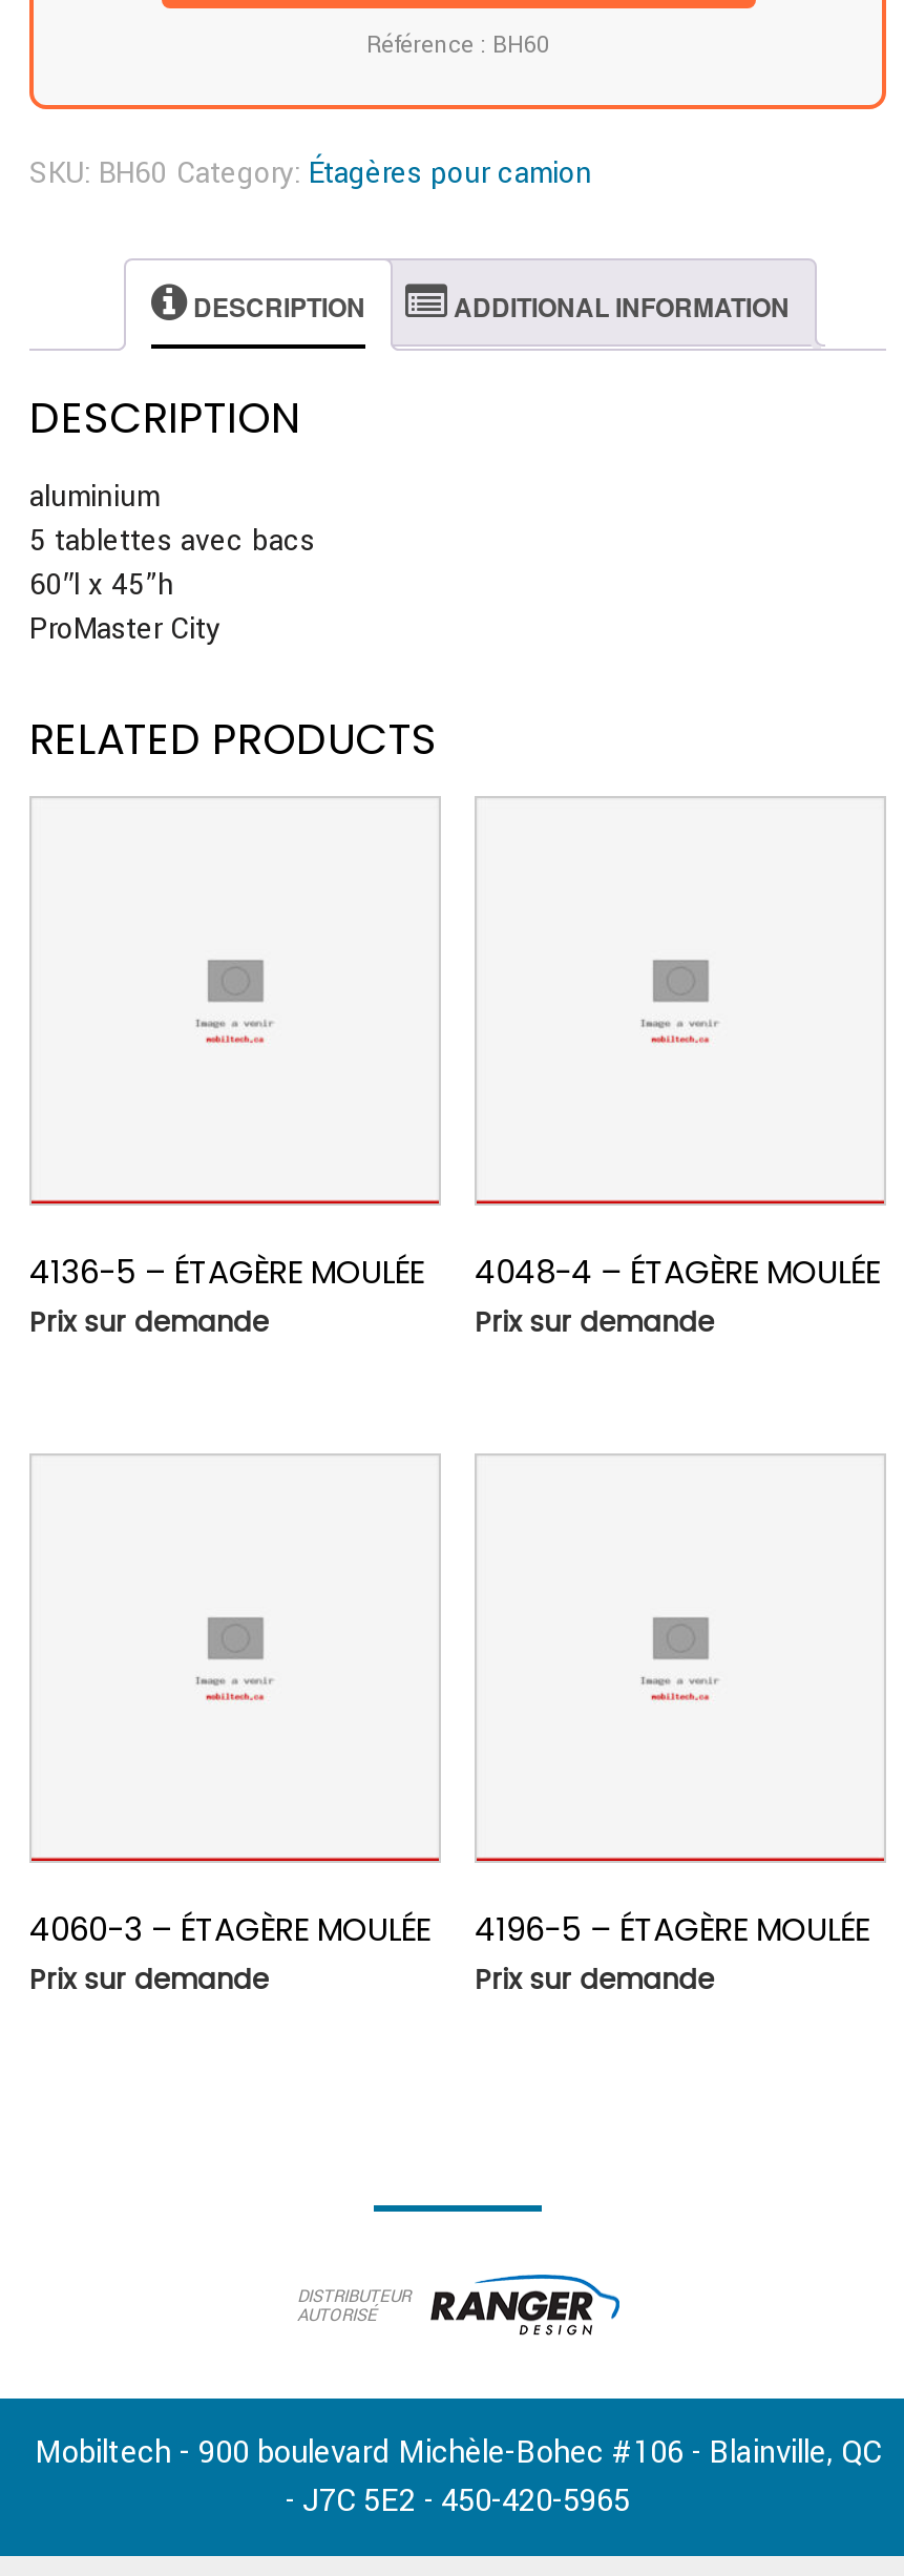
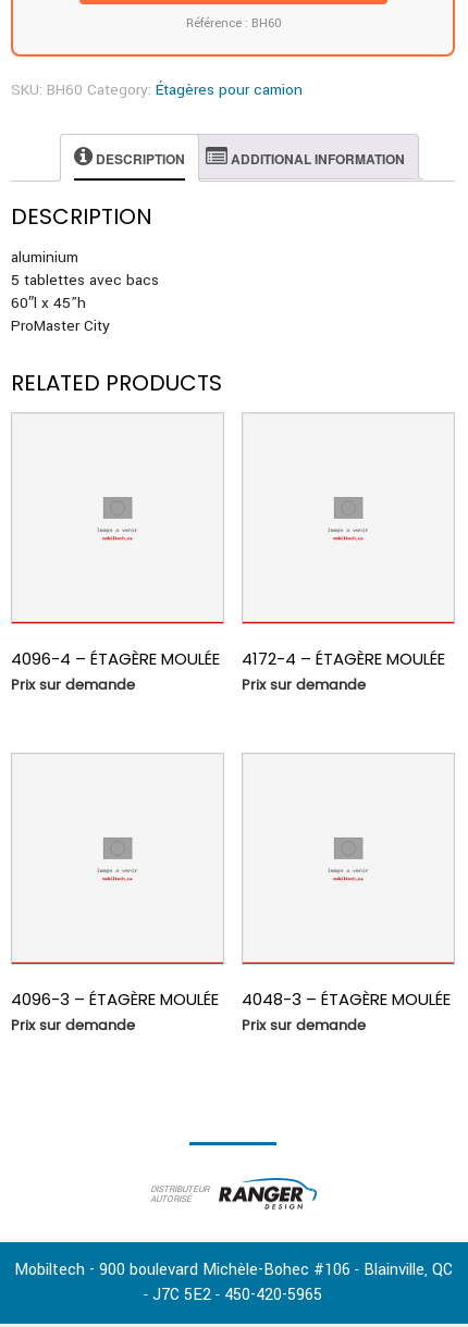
- 4136-5 – ÉTAGÈRE MOULÉE
+ 4096-4 – ÉTAGÈRE MOULÉE

- 4048-4 – ÉTAGÈRE MOULÉE
+ 4172-4 – ÉTAGÈRE MOULÉE

- 4060-3 – ÉTAGÈRE MOULÉE
+ 4096-3 – ÉTAGÈRE MOULÉE

- 4196-5 – ÉTAGÈRE MOULÉE
+ 4048-3 – ÉTAGÈRE MOULÉE
